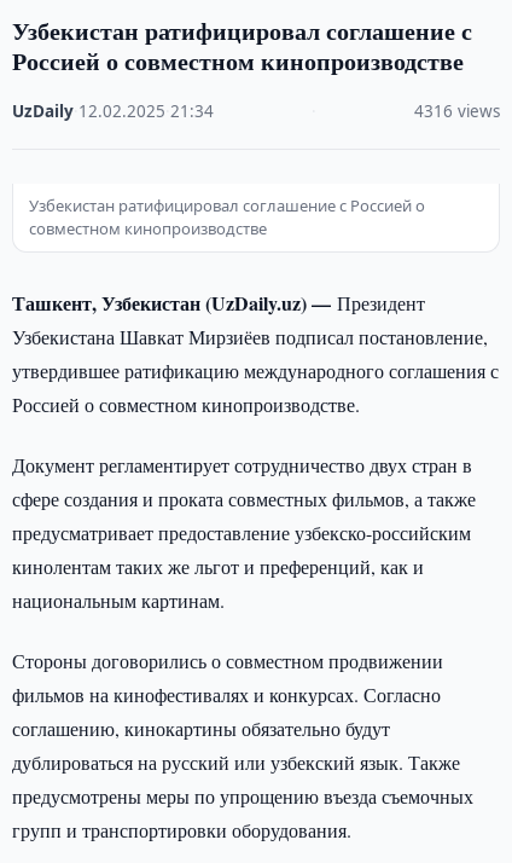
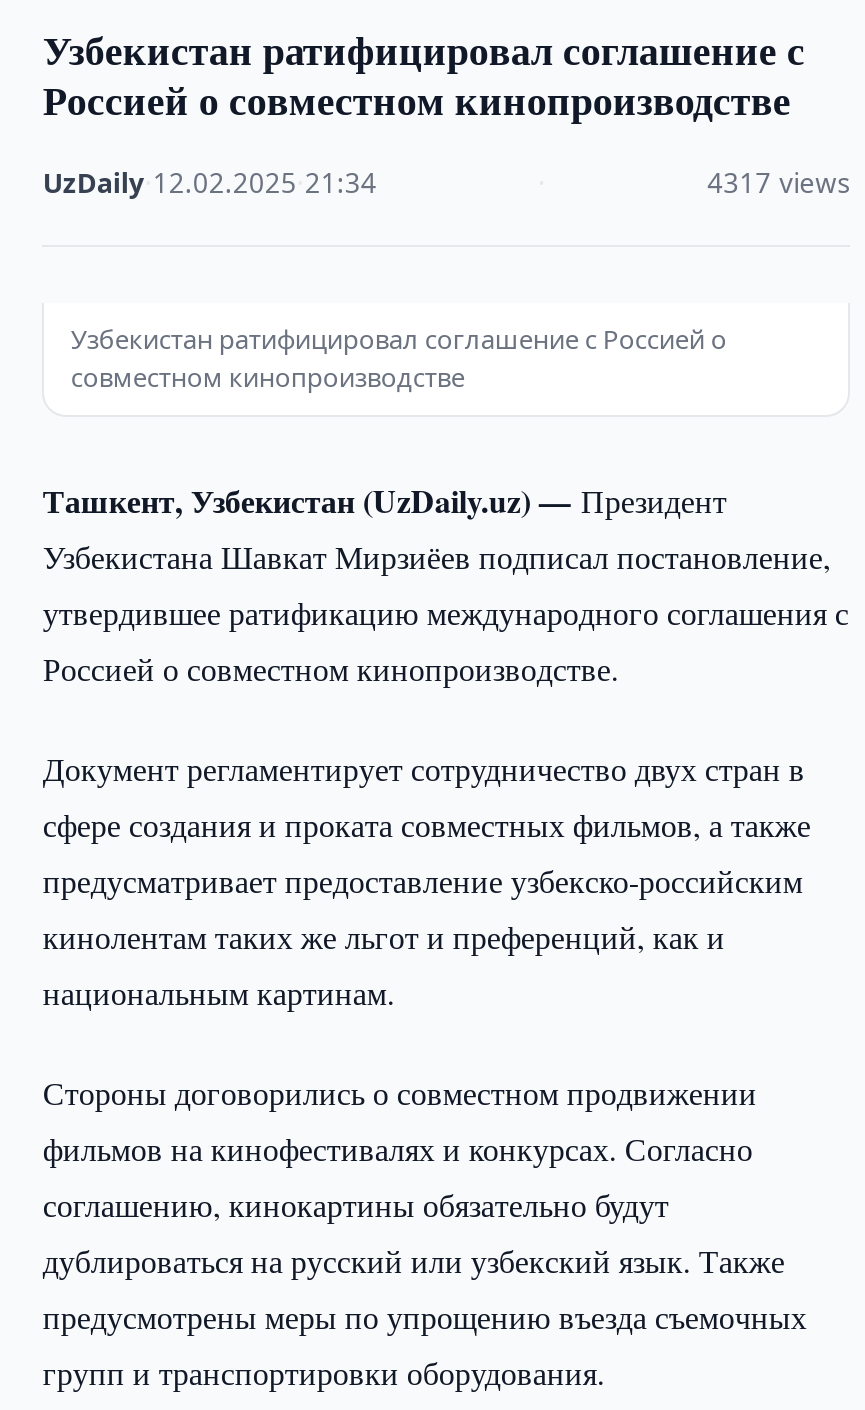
- 4316 views
+ 4317 views
